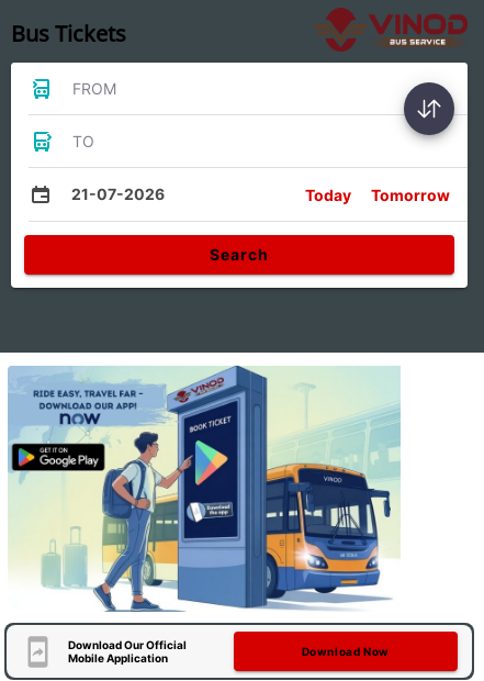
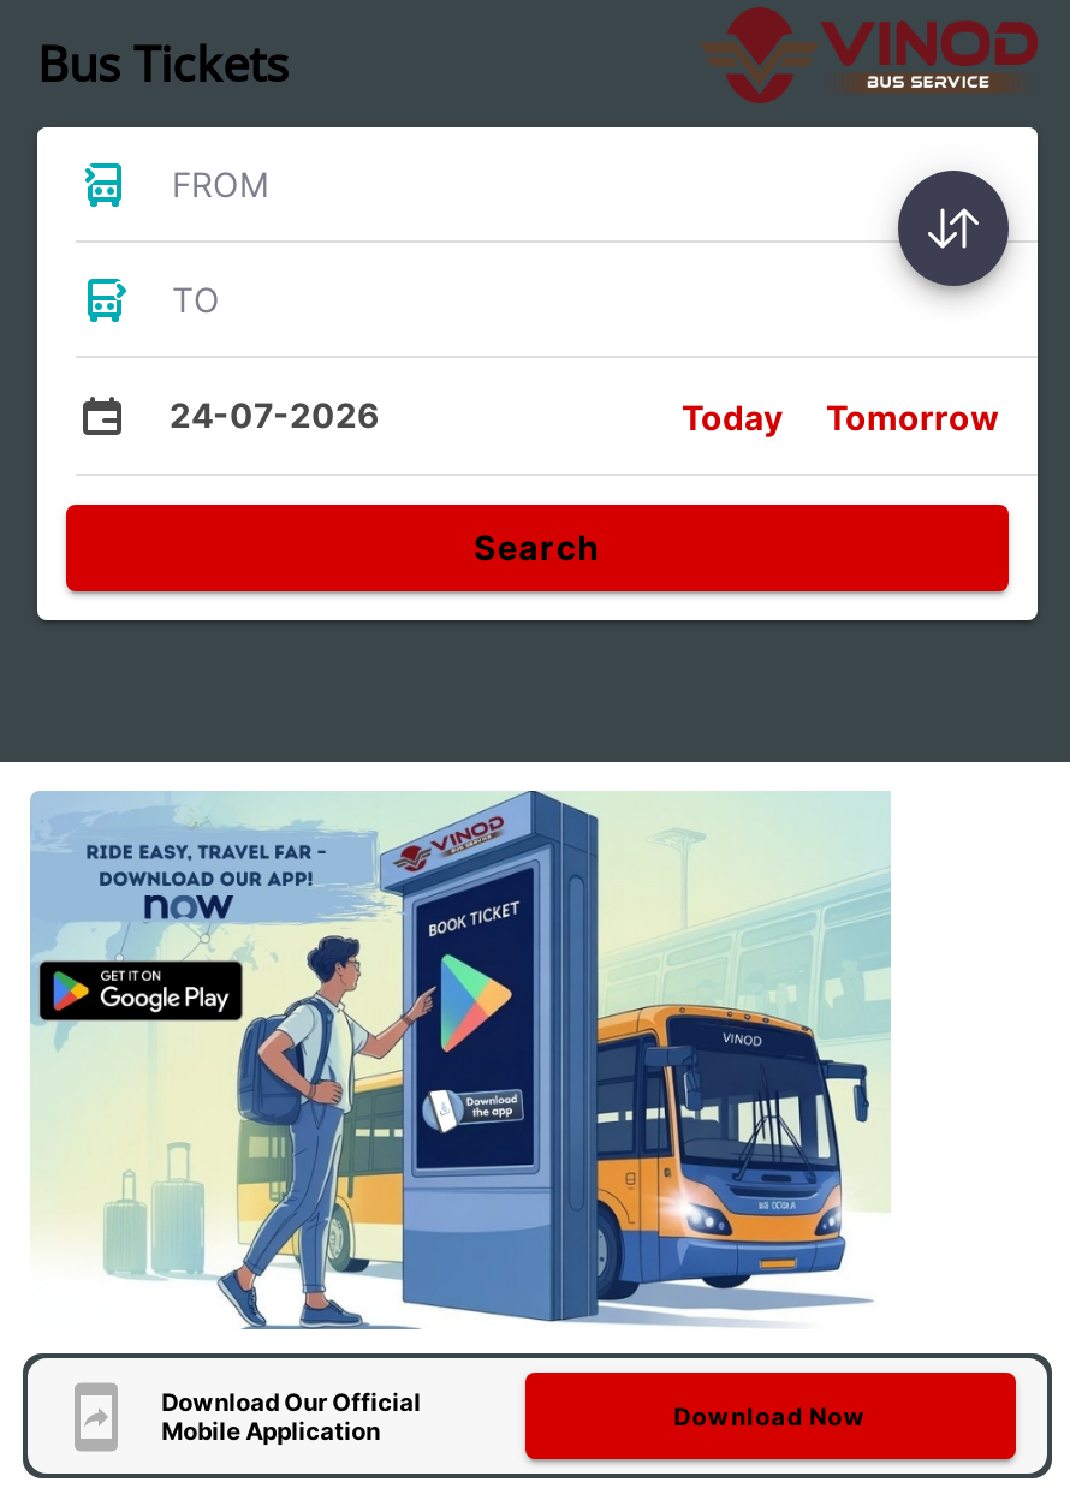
- 21-07-2026
+ 24-07-2026
